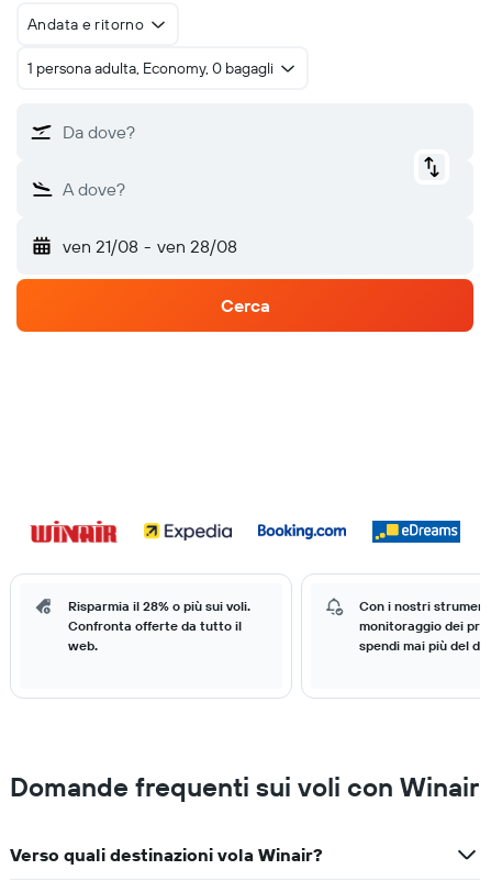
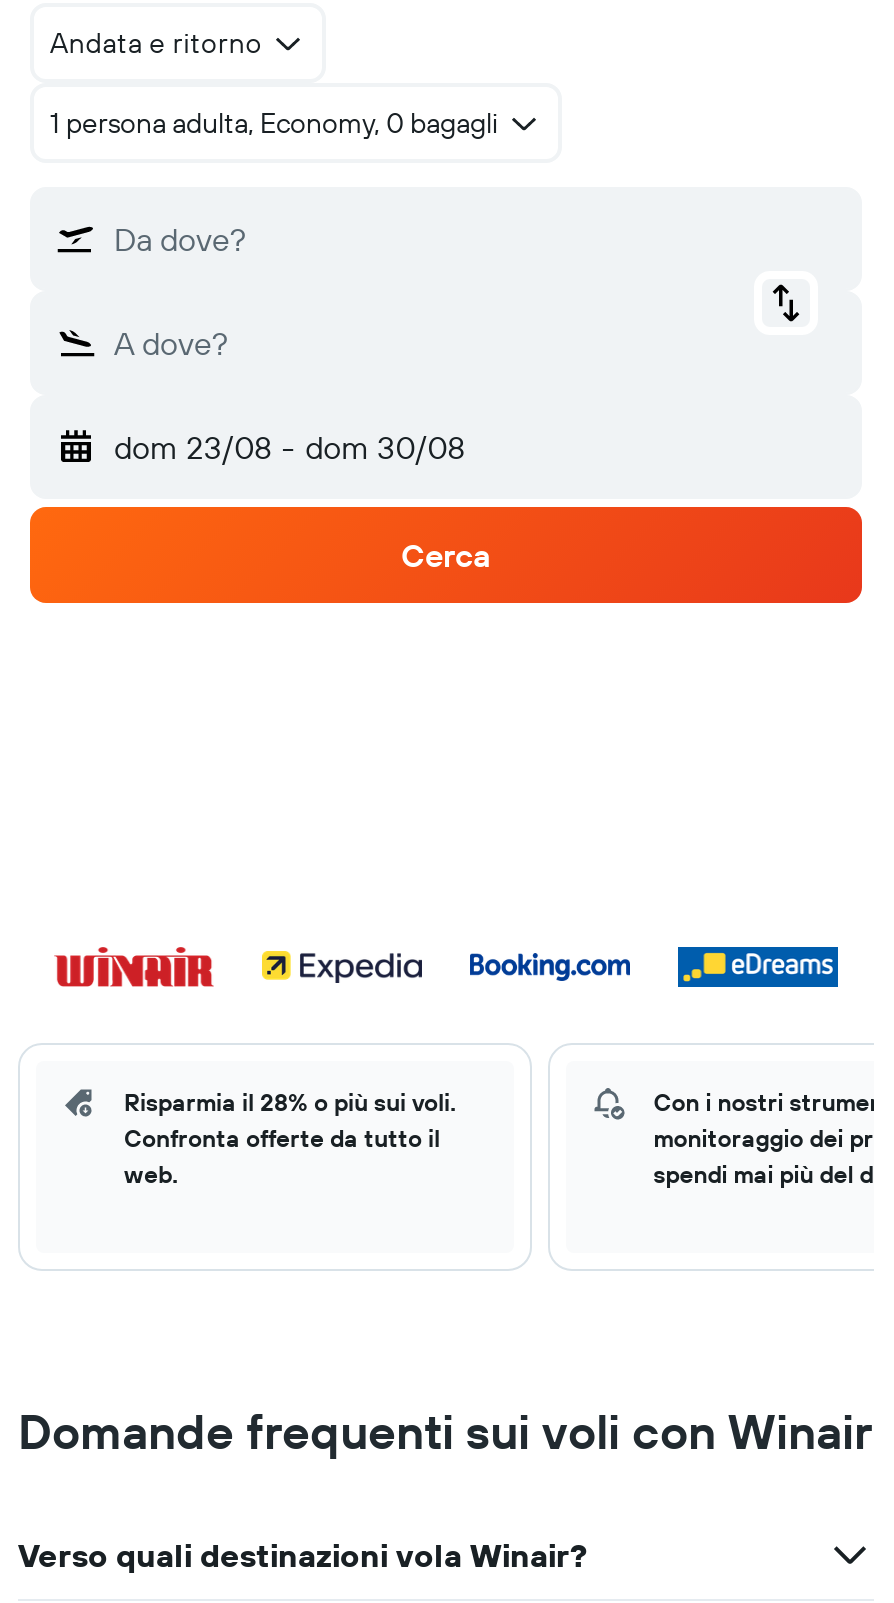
- ven 21/08 - ven 28/08
+ dom 23/08 - dom 30/08
